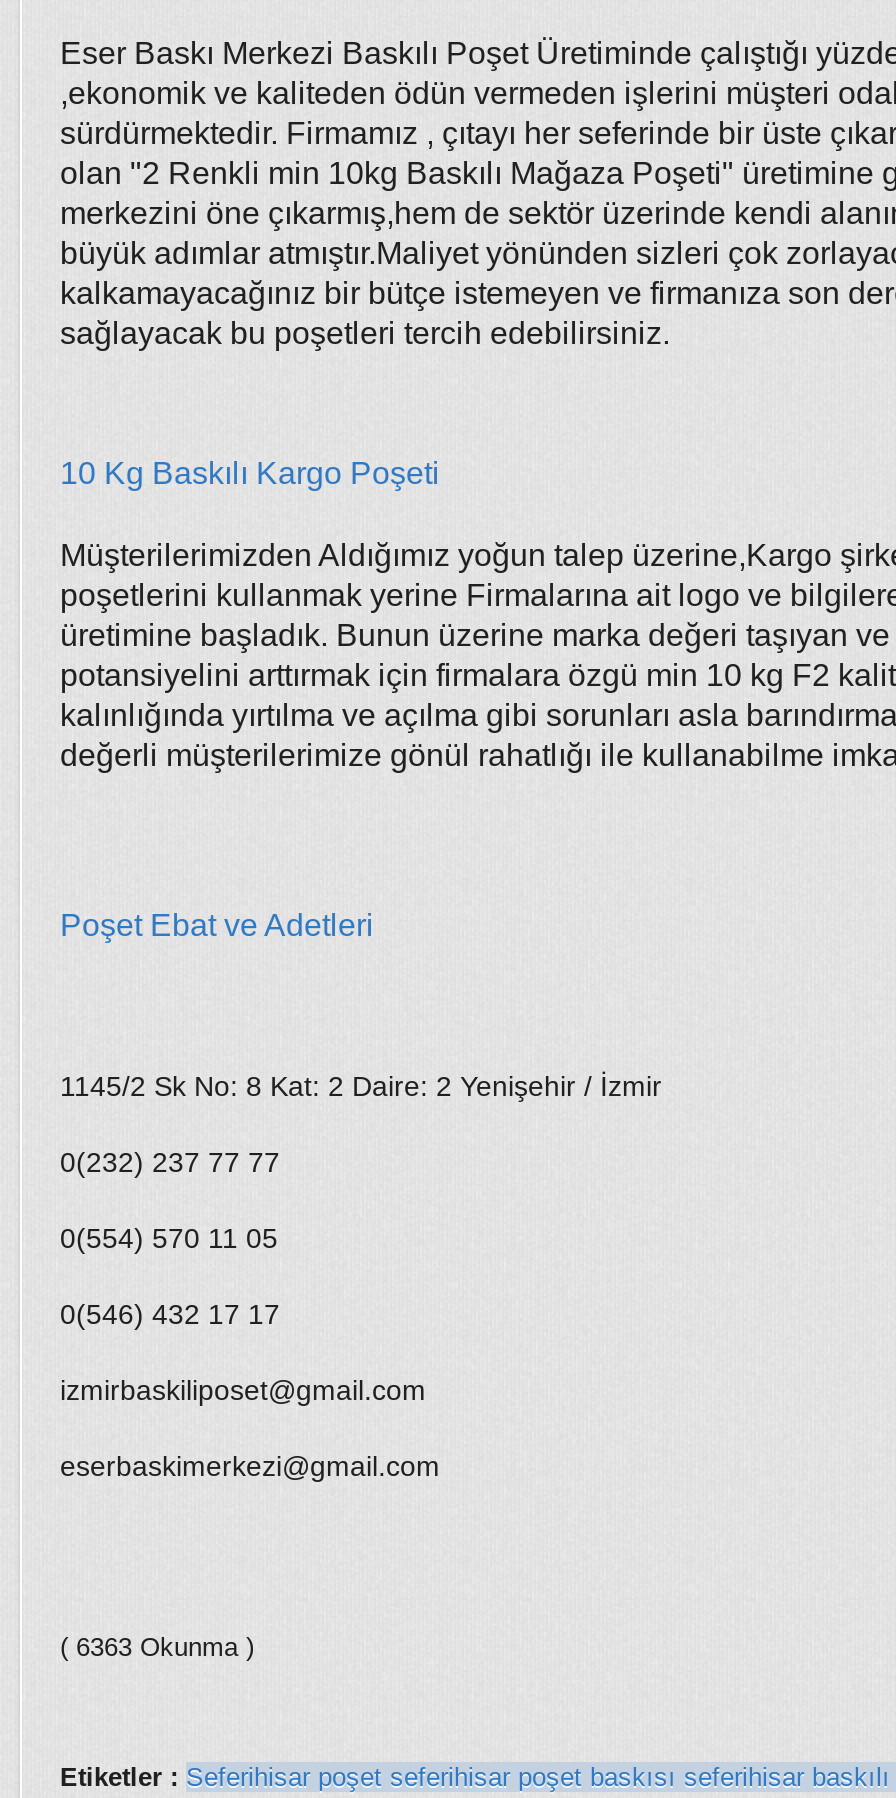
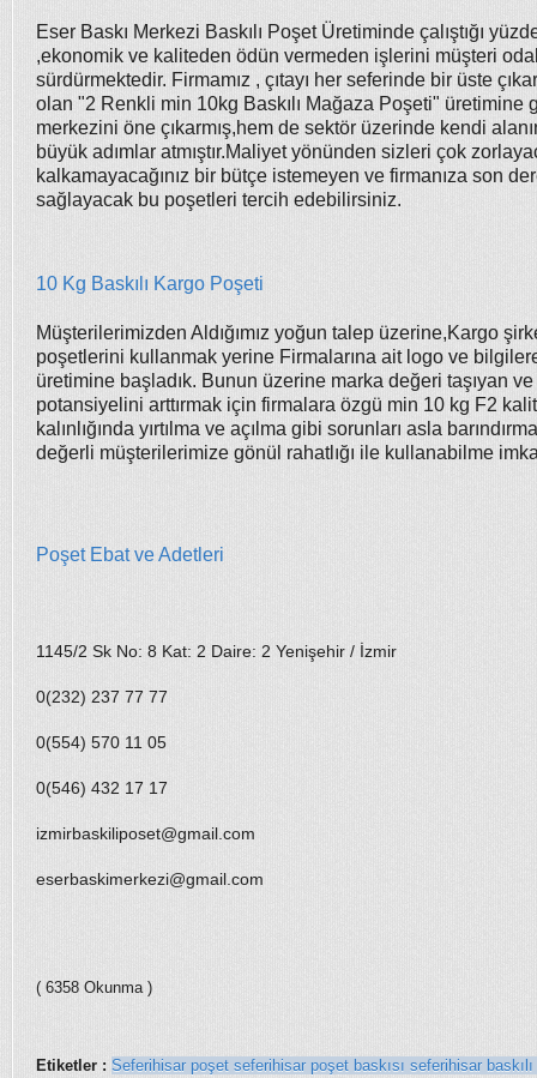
- ( 6363 Okunma )
+ ( 6358 Okunma )
